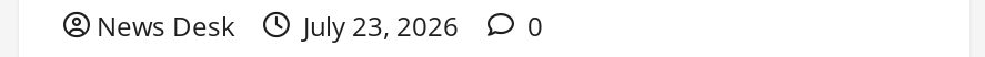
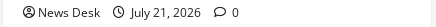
- News Desk July 23, 2026 0
+ News Desk July 21, 2026 0
